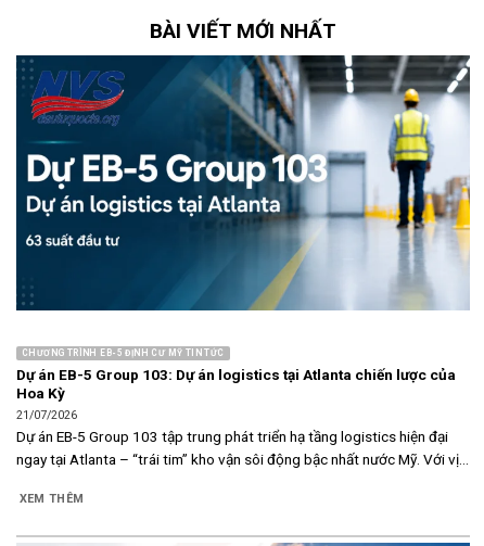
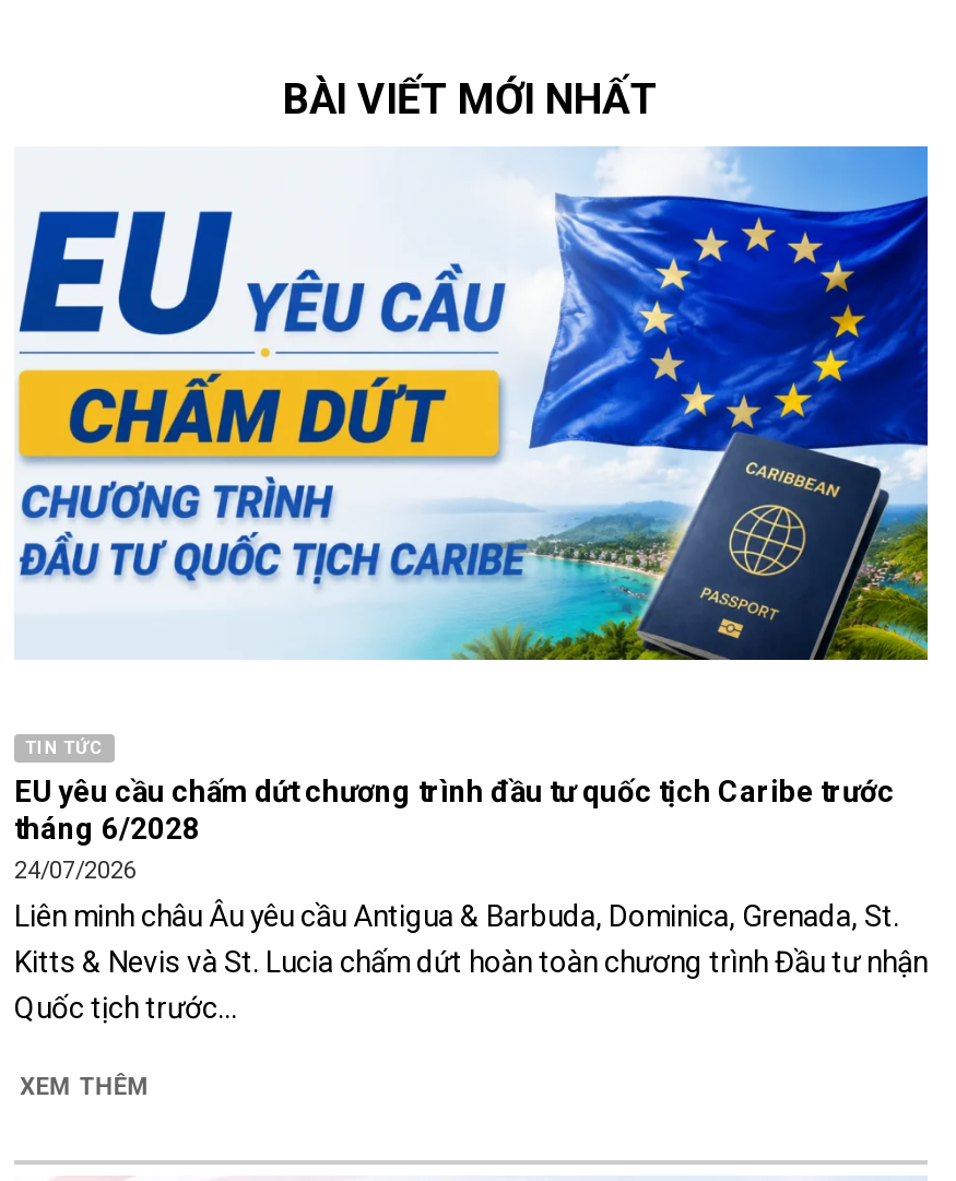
- [image]
- CHƯƠNG TRÌNH EB-5 ĐỊNH CƯ MỸ TIN TỨC
- Dự án EB-5 Group 103: Dự án logistics tại Atlanta chiến lược của
- Hoa Kỳ
- 21/07/2026
- Dự án EB-5 Group 103 tập trung phát triển hạ tầng logistics hiện đại
- ngay tại Atlanta – “trái tim” kho vận sôi động bậc nhất nước Mỹ. Với vị...
+ [image]
+ TIN TỨC
+ EU yêu cầu chấm dứt chương trình đầu tư quốc tịch Caribe trước
+ tháng 6/2028
+ 24/07/2026
+ Liên minh châu Âu yêu cầu Antigua & Barbuda, Dominica, Grenada, St.
+ Kitts & Nevis và St. Lucia chấm dứt hoàn toàn chương trình Đầu tư nhận
+ Quốc tịch trước...
